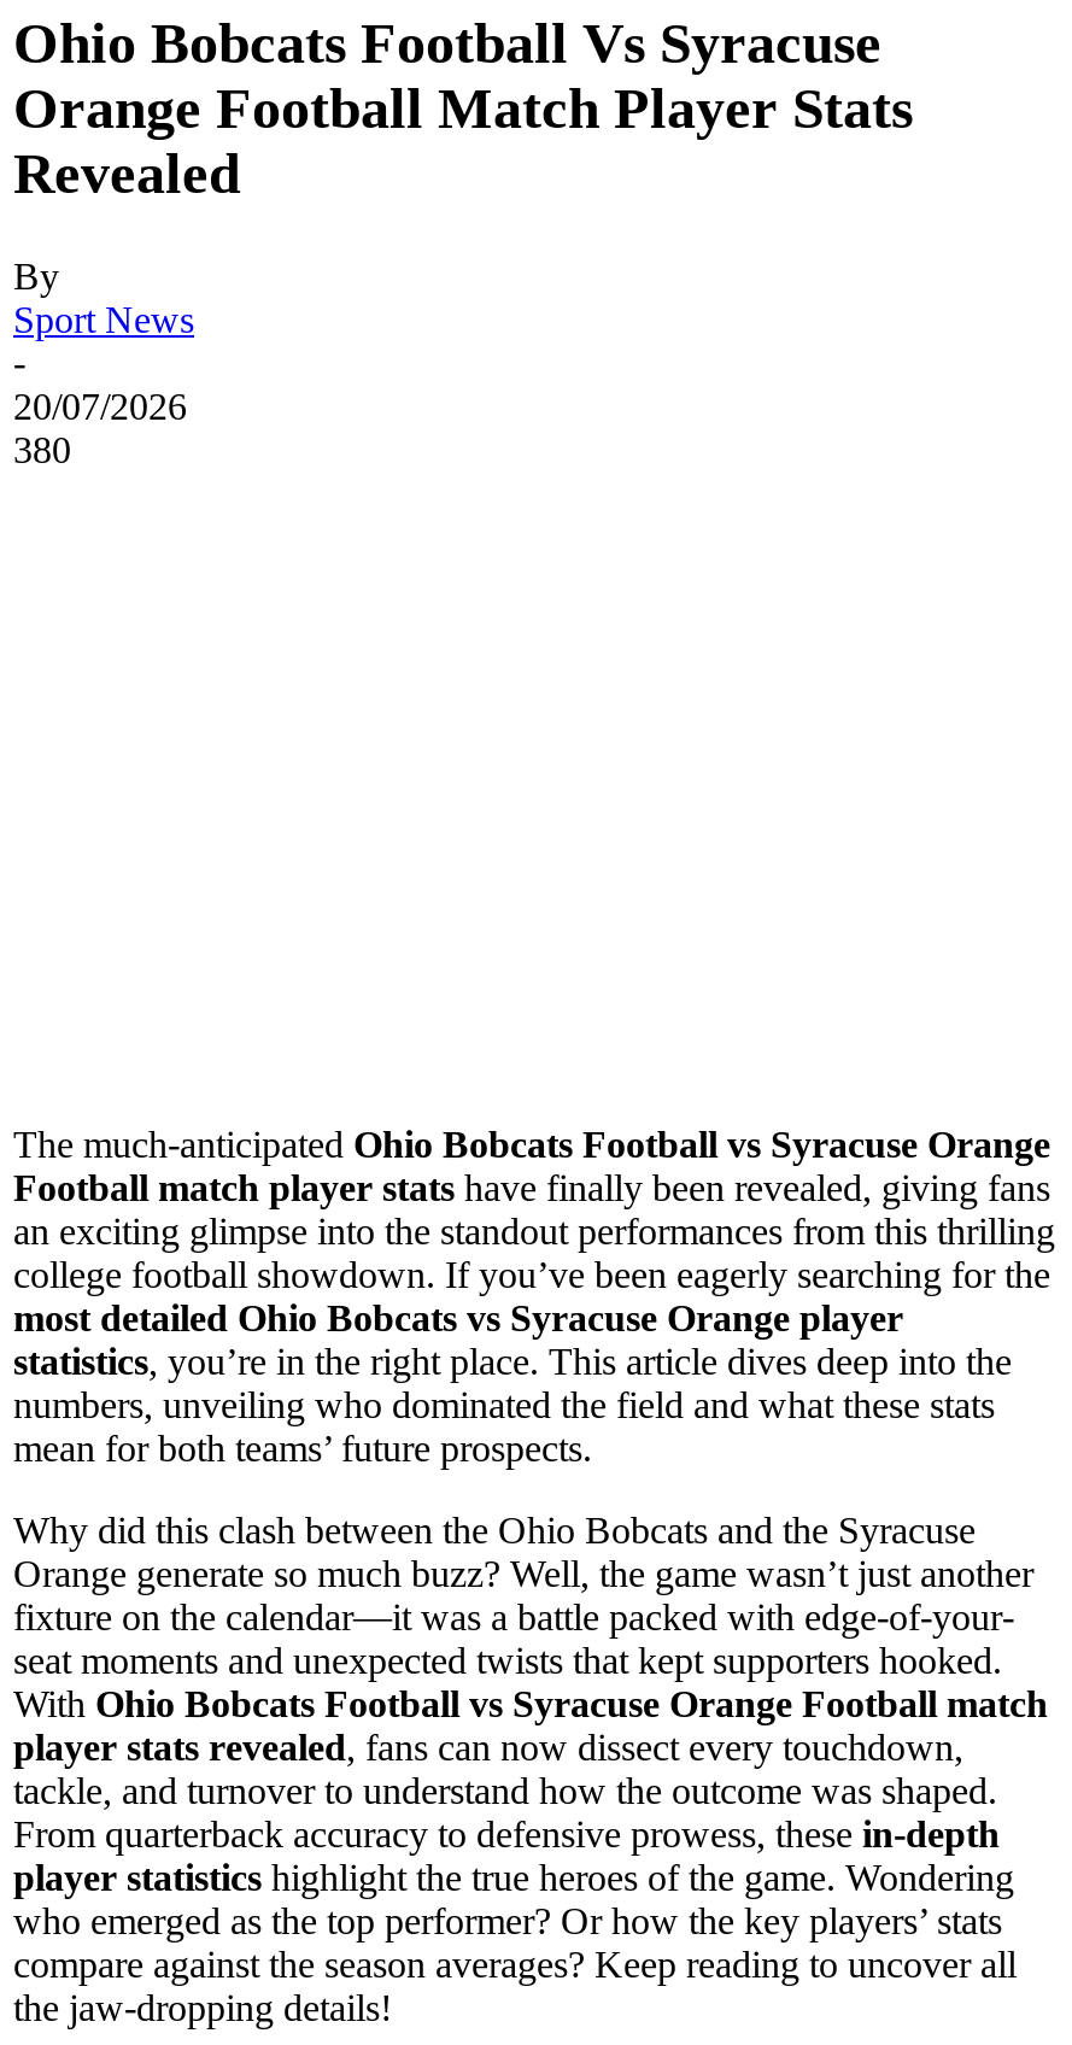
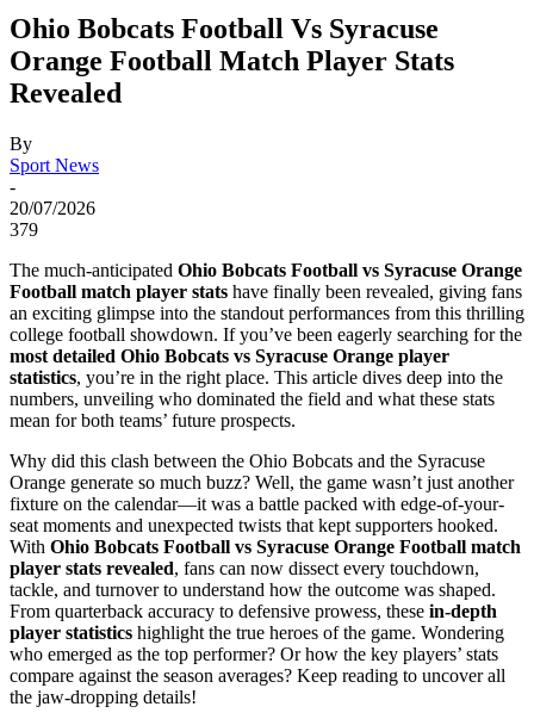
- 380
+ 379
